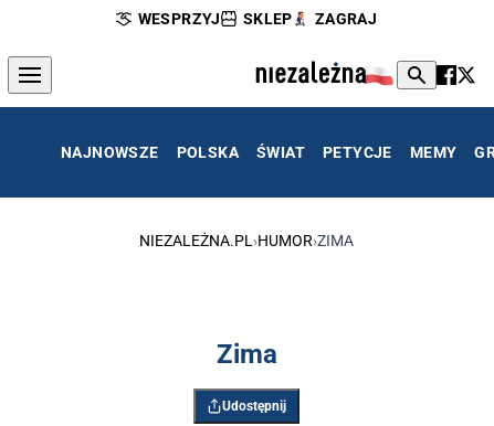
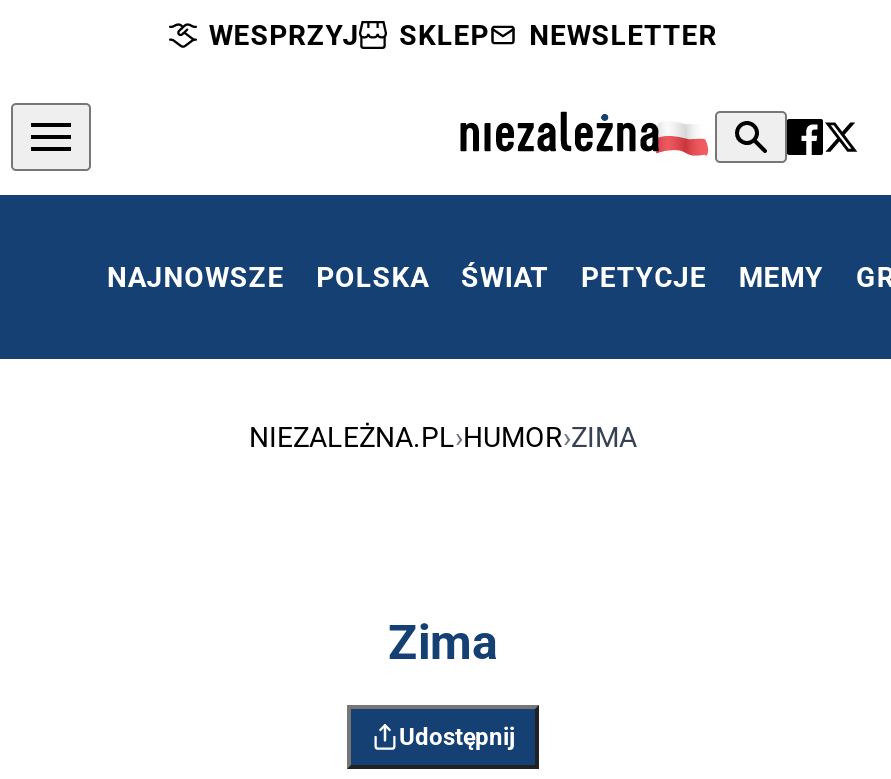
- ZAGRAJ
+ NEWSLETTER
